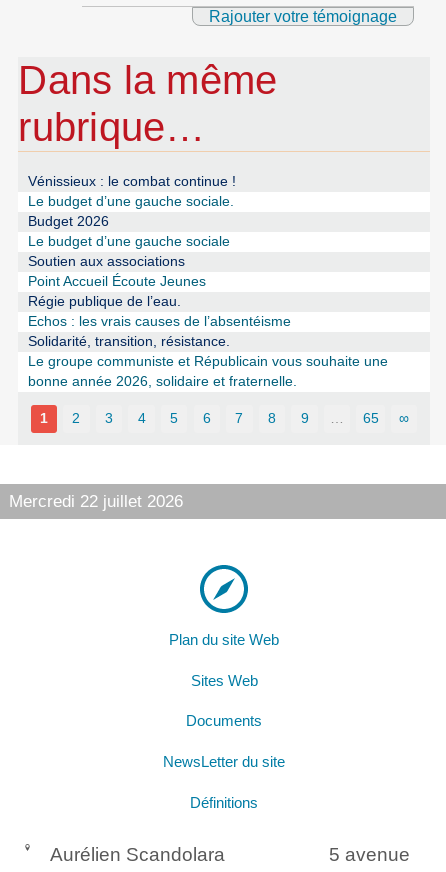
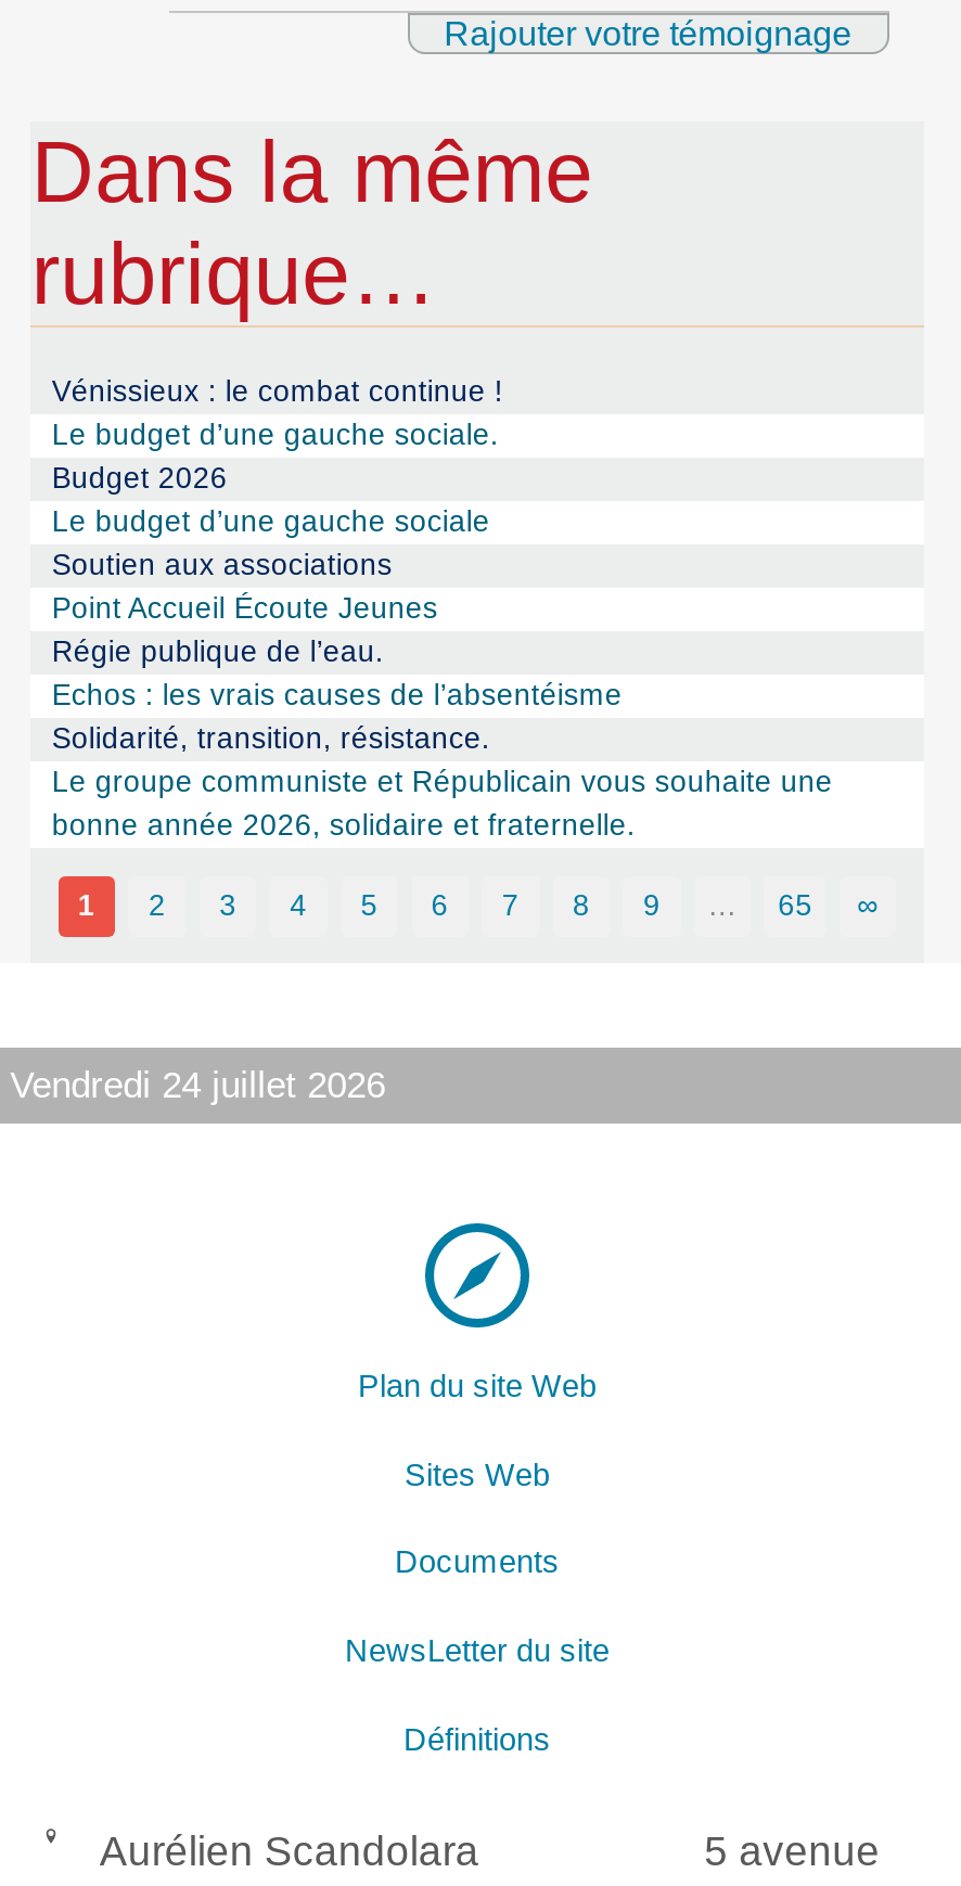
- Mercredi 22 juillet 2026
+ Vendredi 24 juillet 2026
